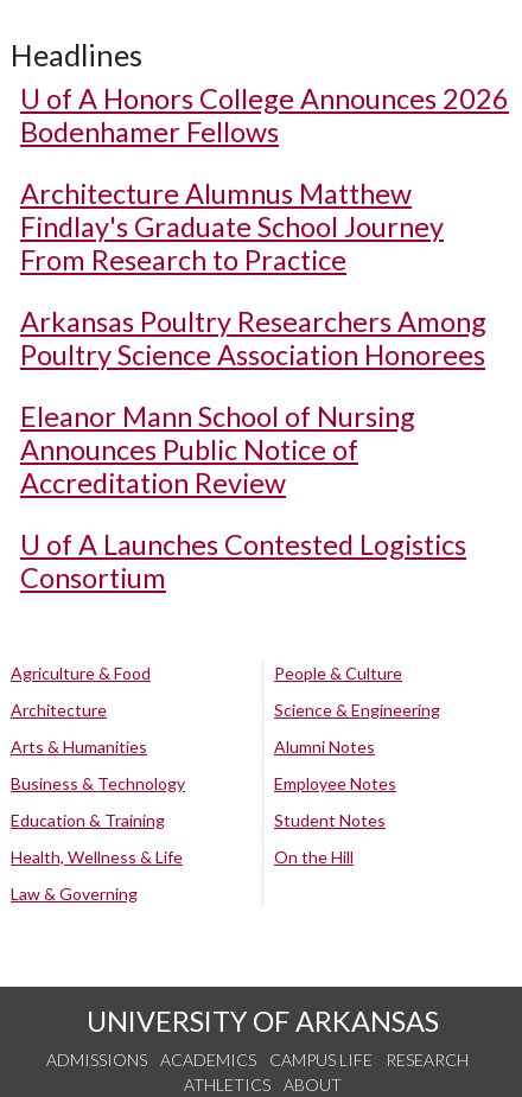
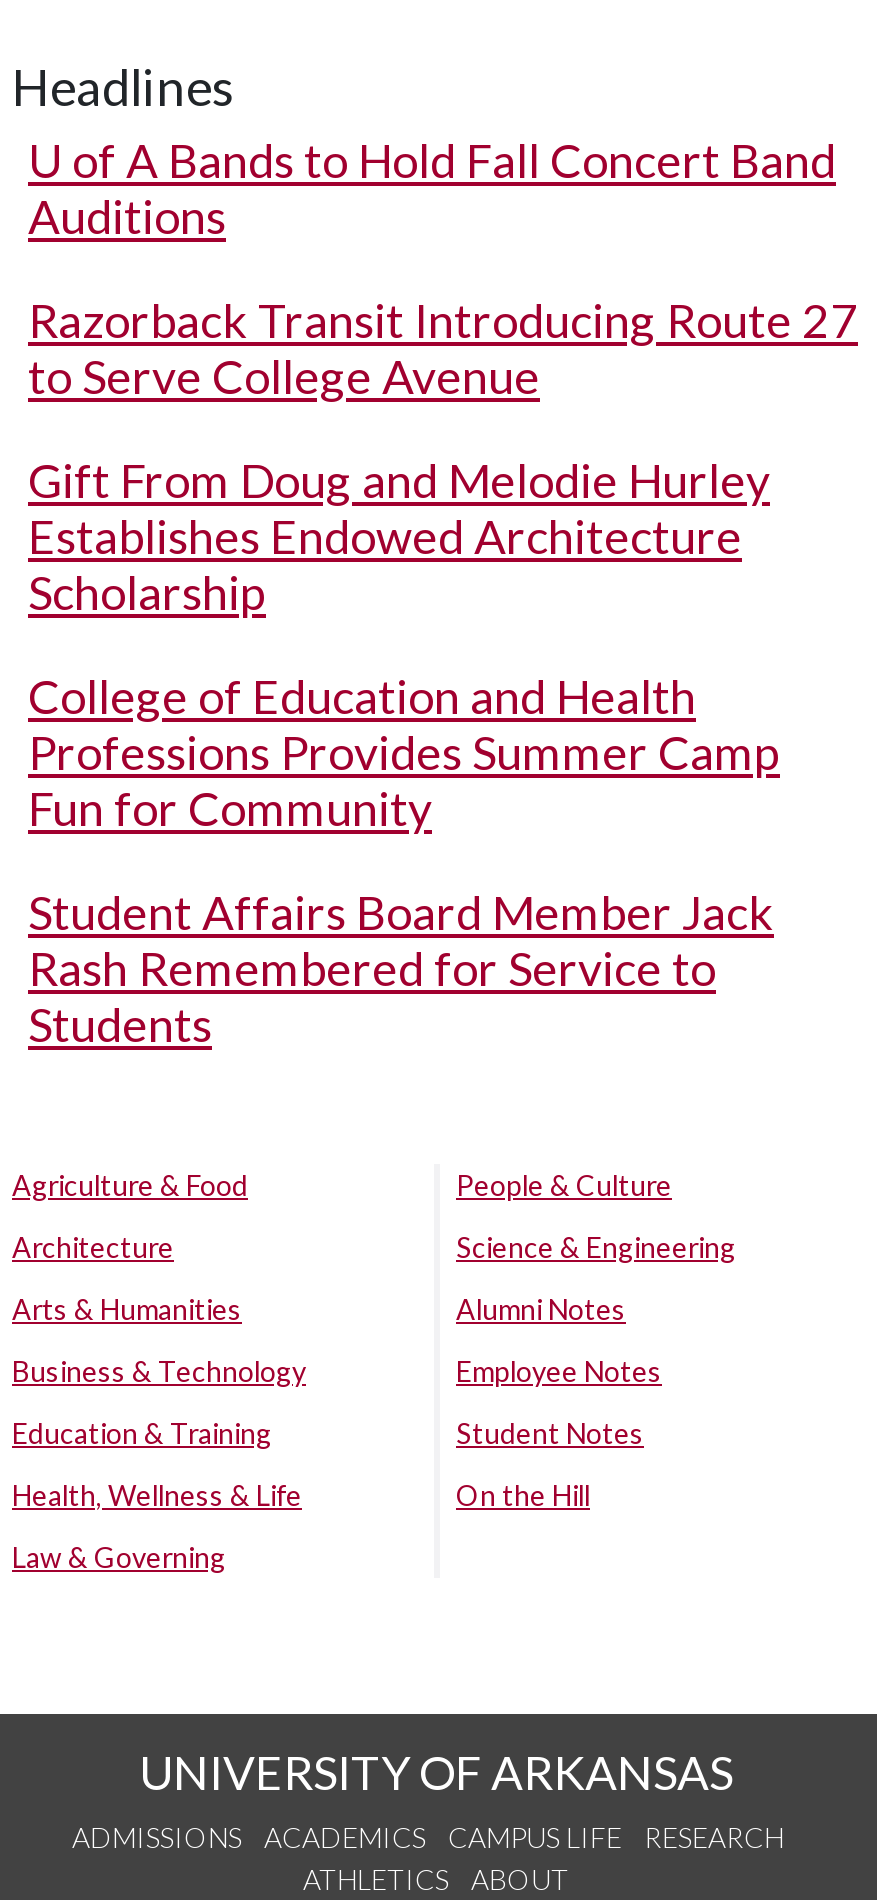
- U of A Honors College Announces 2026
- Bodenhamer Fellows
+ U of A Bands to Hold Fall Concert Band
+ Auditions

- Architecture Alumnus Matthew
- Findlay's Graduate School Journey
- From Research to Practice
+ Razorback Transit Introducing Route 27
+ to Serve College Avenue

- Arkansas Poultry Researchers Among
- Poultry Science Association Honorees
+ Gift From Doug and Melodie Hurley
+ Establishes Endowed Architecture
+ Scholarship

- Eleanor Mann School of Nursing
- Announces Public Notice of
- Accreditation Review
+ College of Education and Health
+ Professions Provides Summer Camp
+ Fun for Community

- U of A Launches Contested Logistics
- Consortium
+ Student Affairs Board Member Jack
+ Rash Remembered for Service to
+ Students
